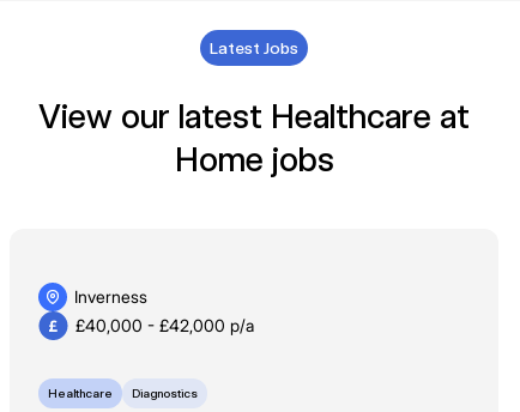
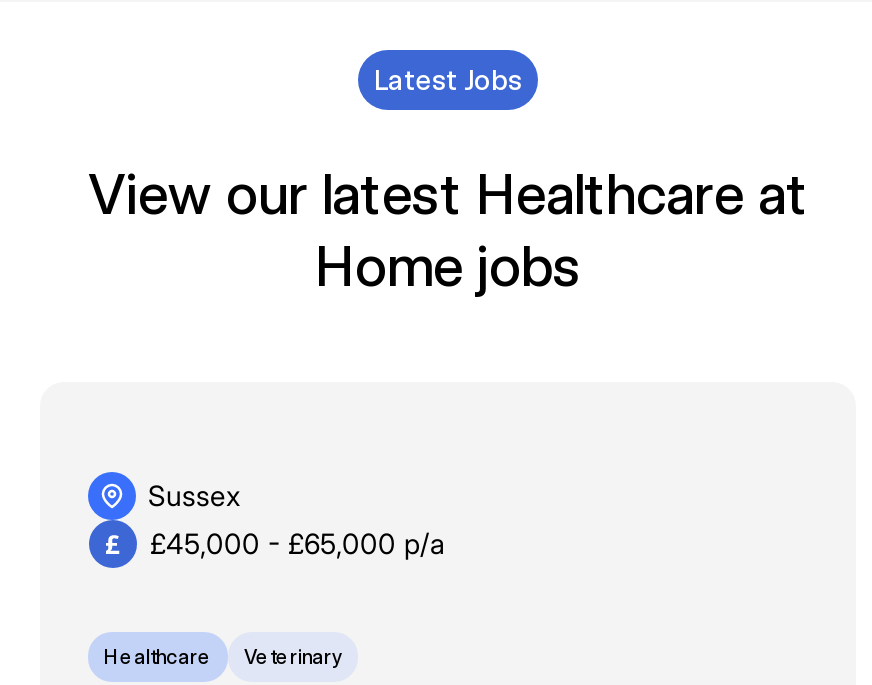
- Inverness
- £40,000 - £42,000 p/a
+ Sussex
+ £45,000 - £65,000 p/a

- Diagnostics
+ Veterinary
